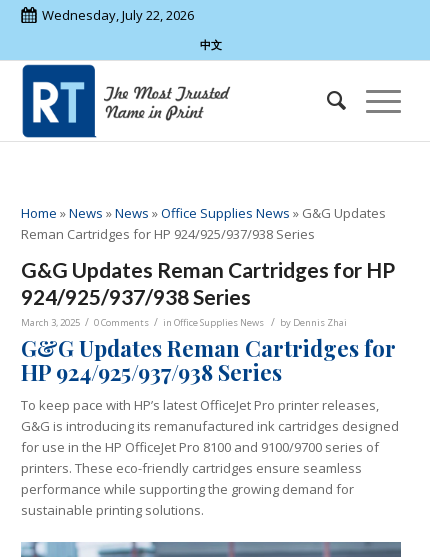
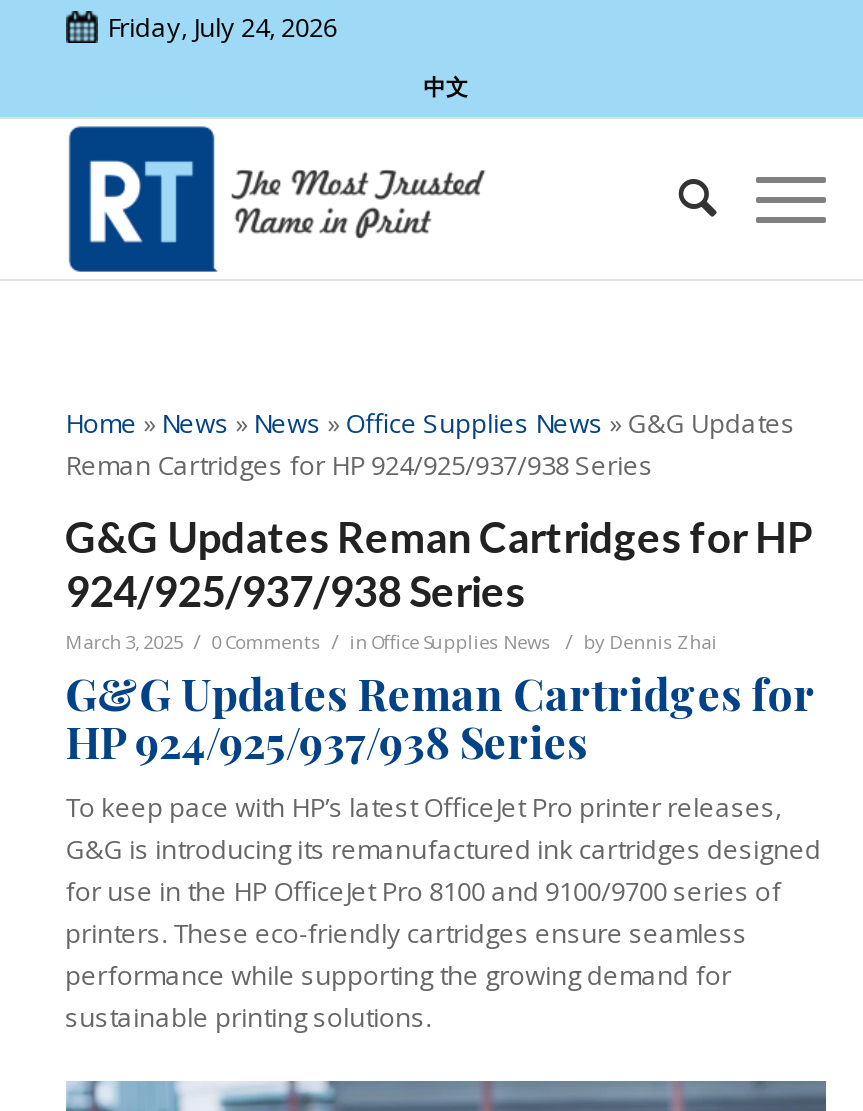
- Wednesday, July 22, 2026
+ Friday, July 24, 2026
